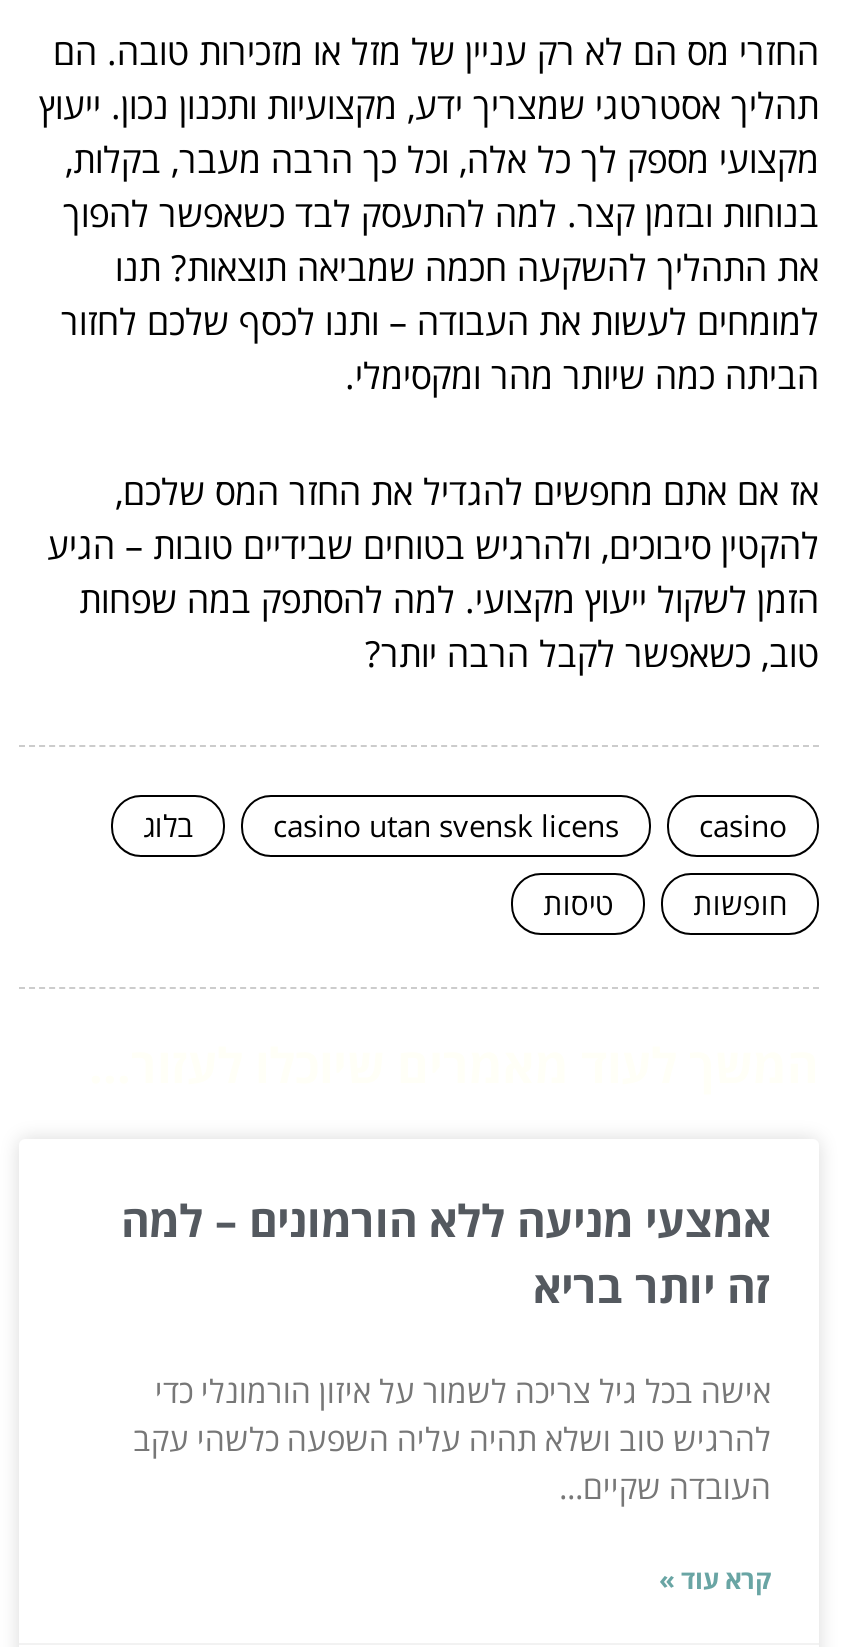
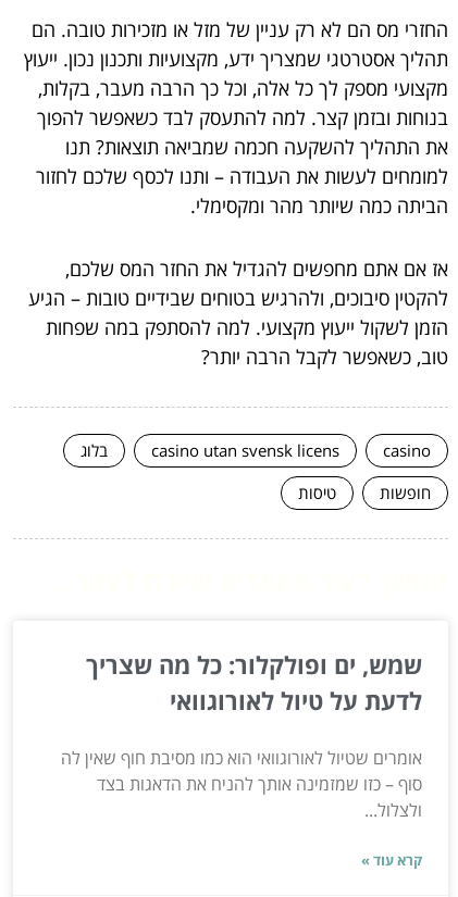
- אמצעי מניעה ללא הורמונים – למה
- זה יותר בריא
+ שמש, ים ופולקלור: כל מה שצריך
+ לדעת על טיול לאורוגוואי

- אישה בכל גיל צריכה לשמור על איזון הורמונלי כדי
- להרגיש טוב ושלא תהיה עליה השפעה כלשהי עקב
- העובדה שקיים...
+ אומרים שטיול לאורוגוואי הוא כמו מסיבת חוף שאין לה
+ סוף – כזו שמזמינה אותך להניח את הדאגות בצד
+ ולצלול...
